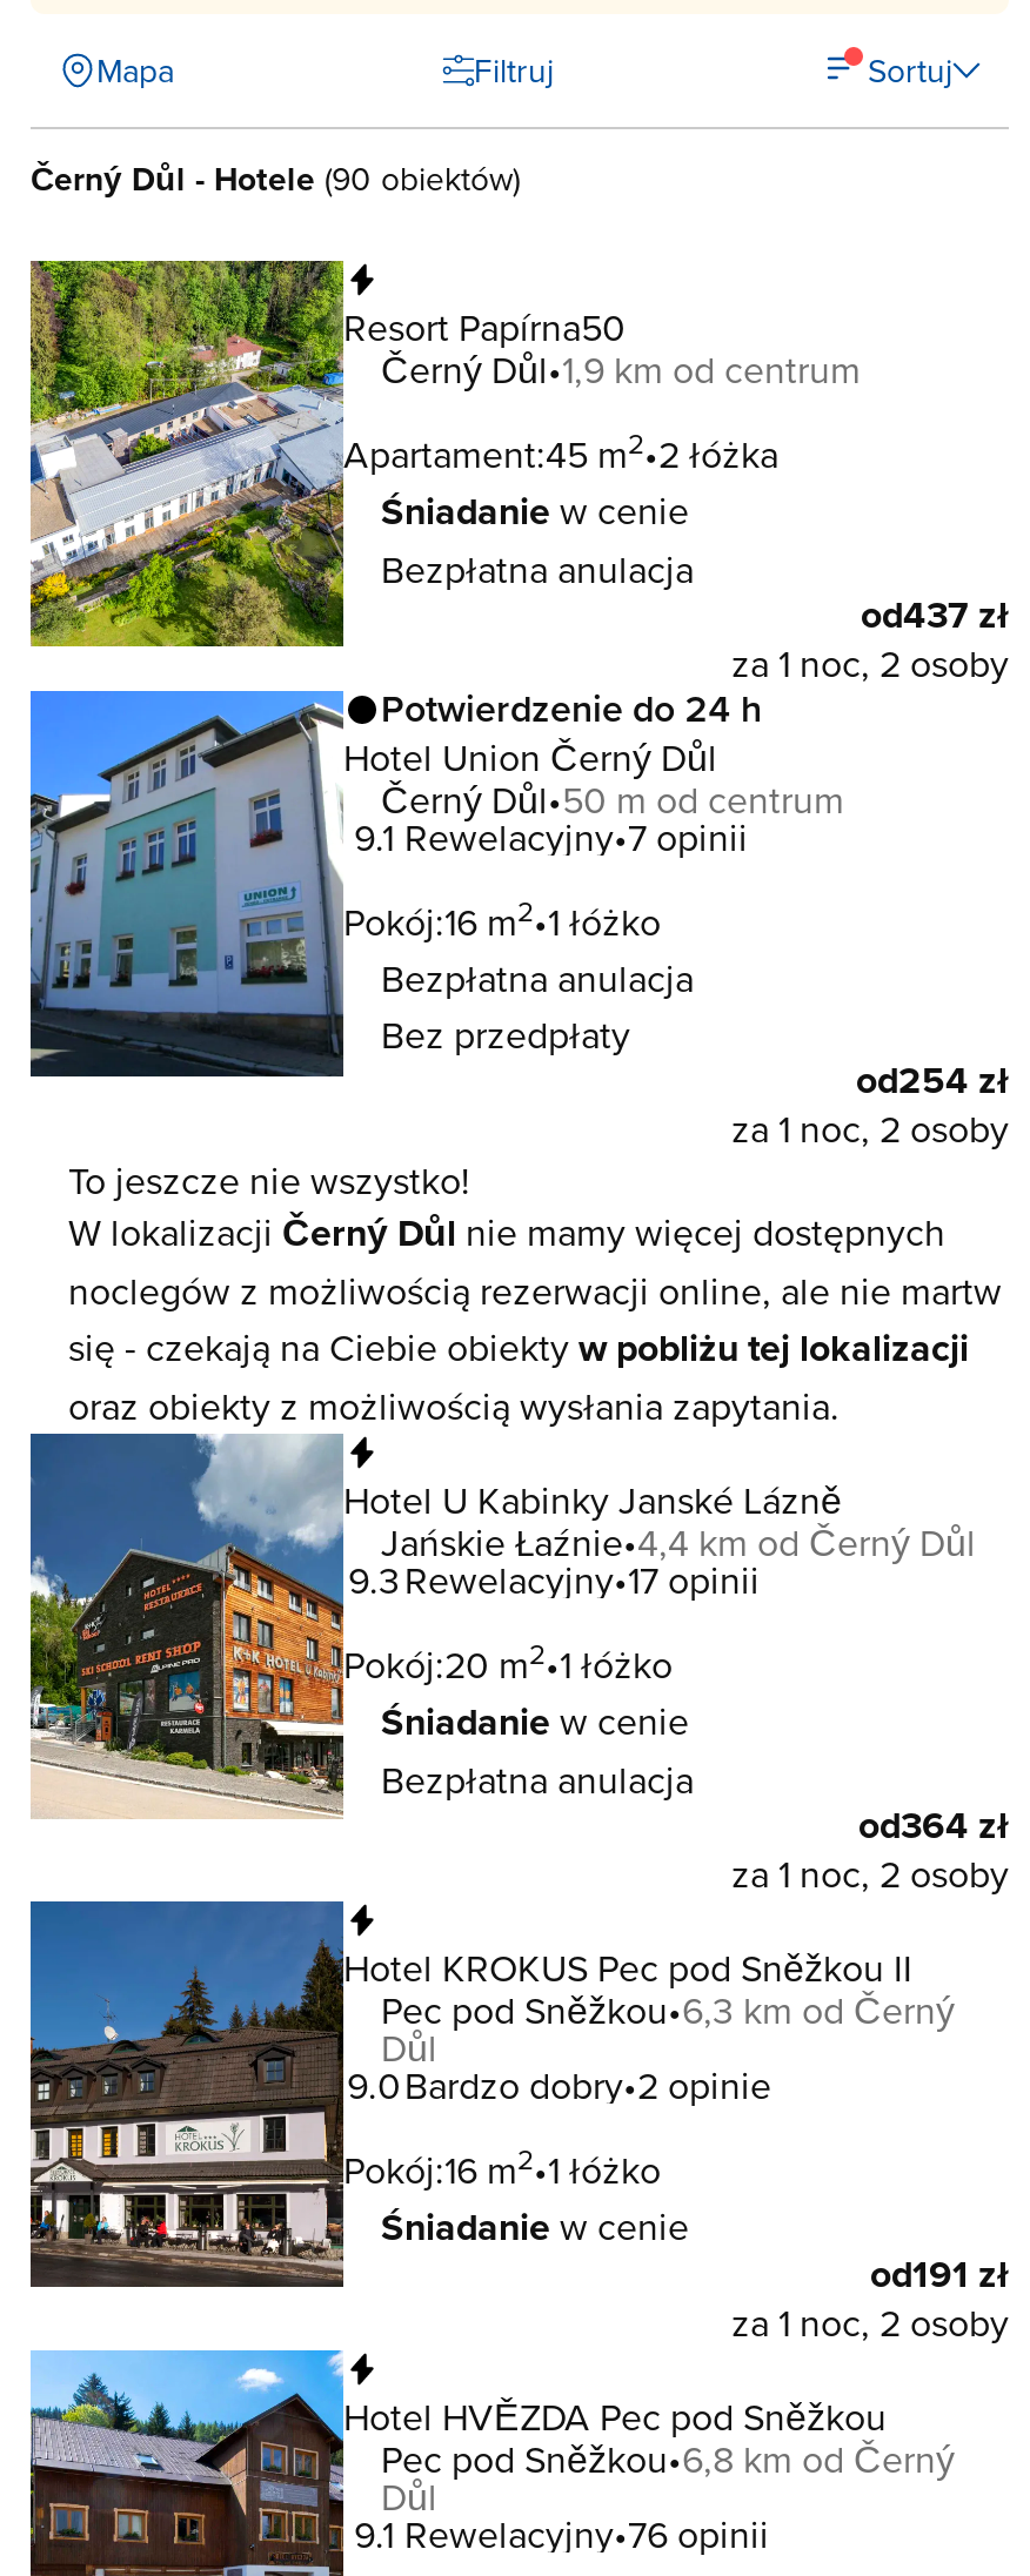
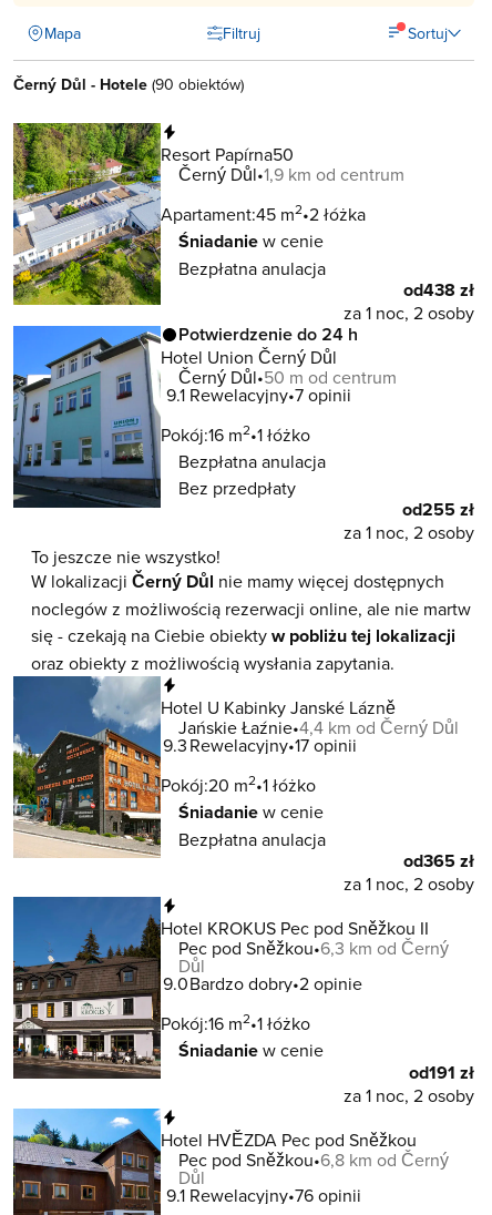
- od437 zł
+ od438 zł

- od254 zł
+ od255 zł

- od364 zł
+ od365 zł
